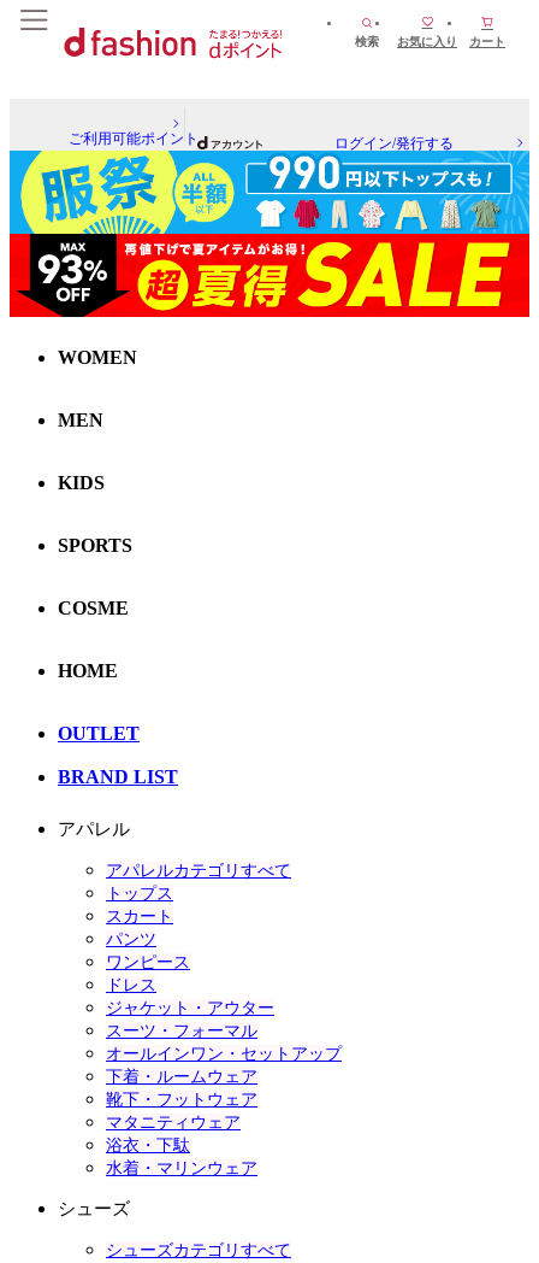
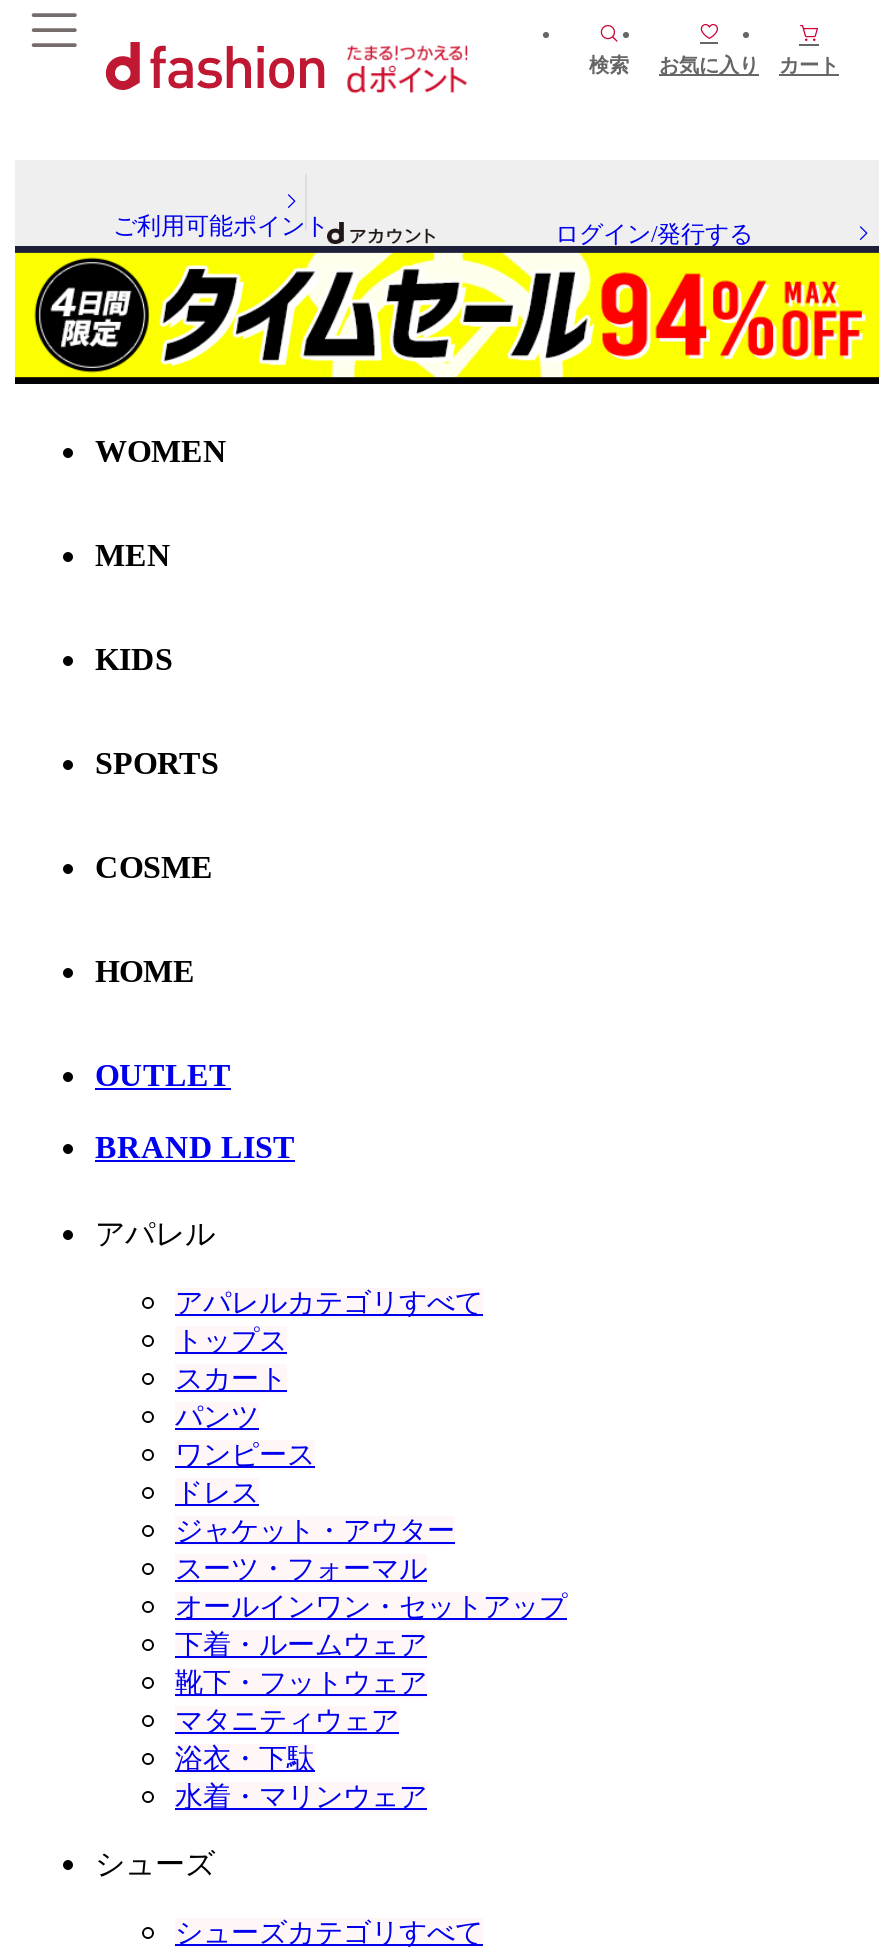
- [image]
+ [image]
